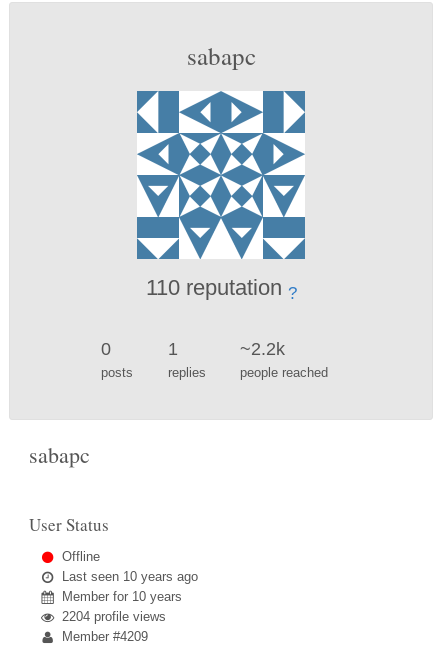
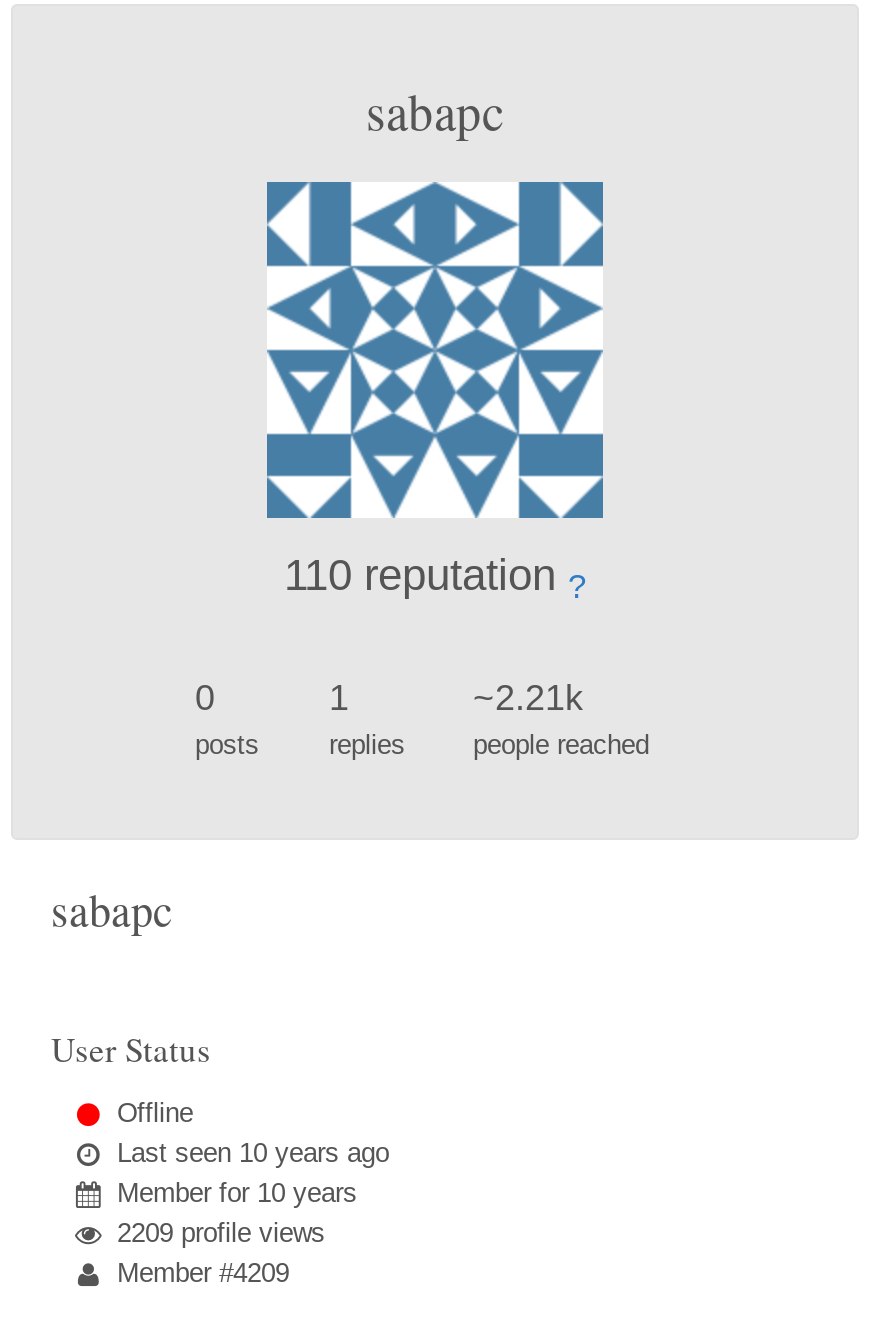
- ~2.2k
+ ~2.21k

- 2204 profile views
+ 2209 profile views
